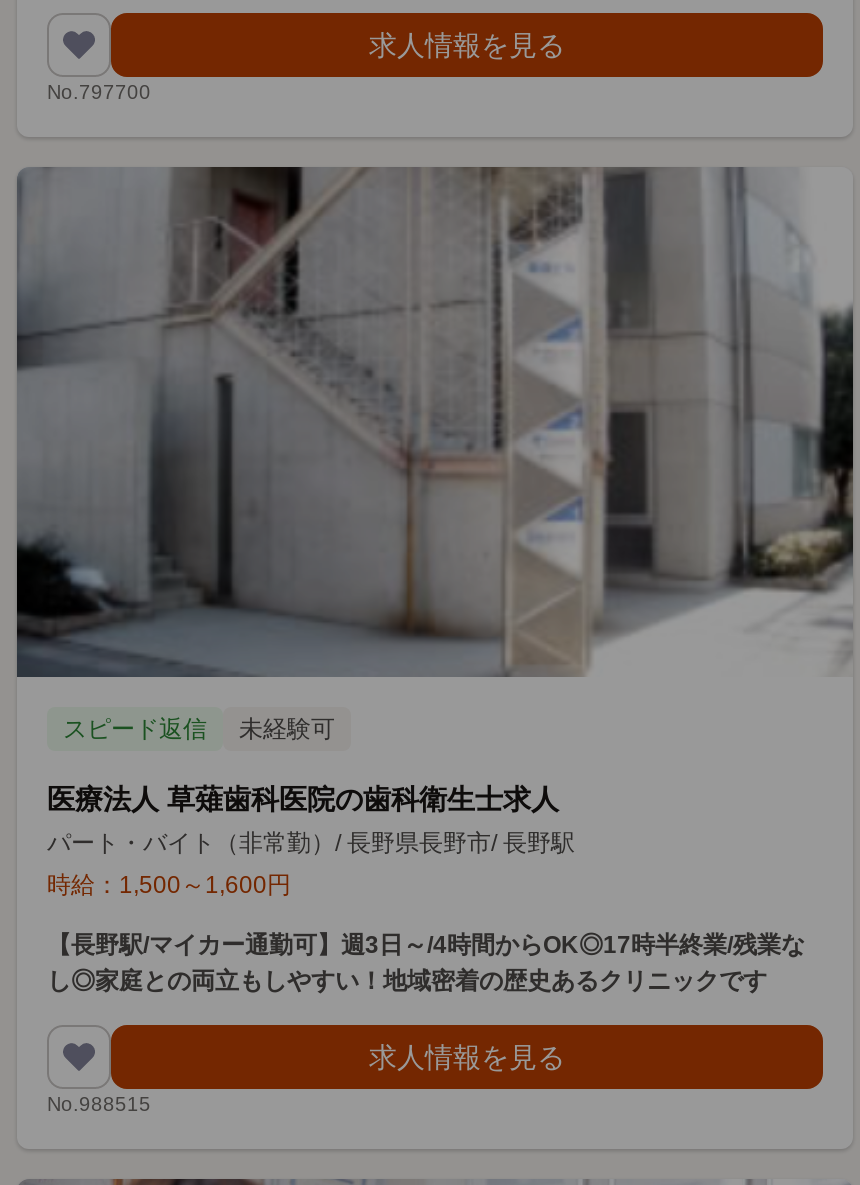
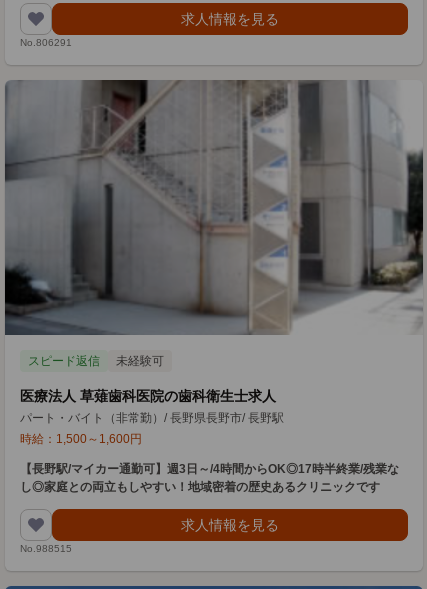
- No.797700
+ No.806291
